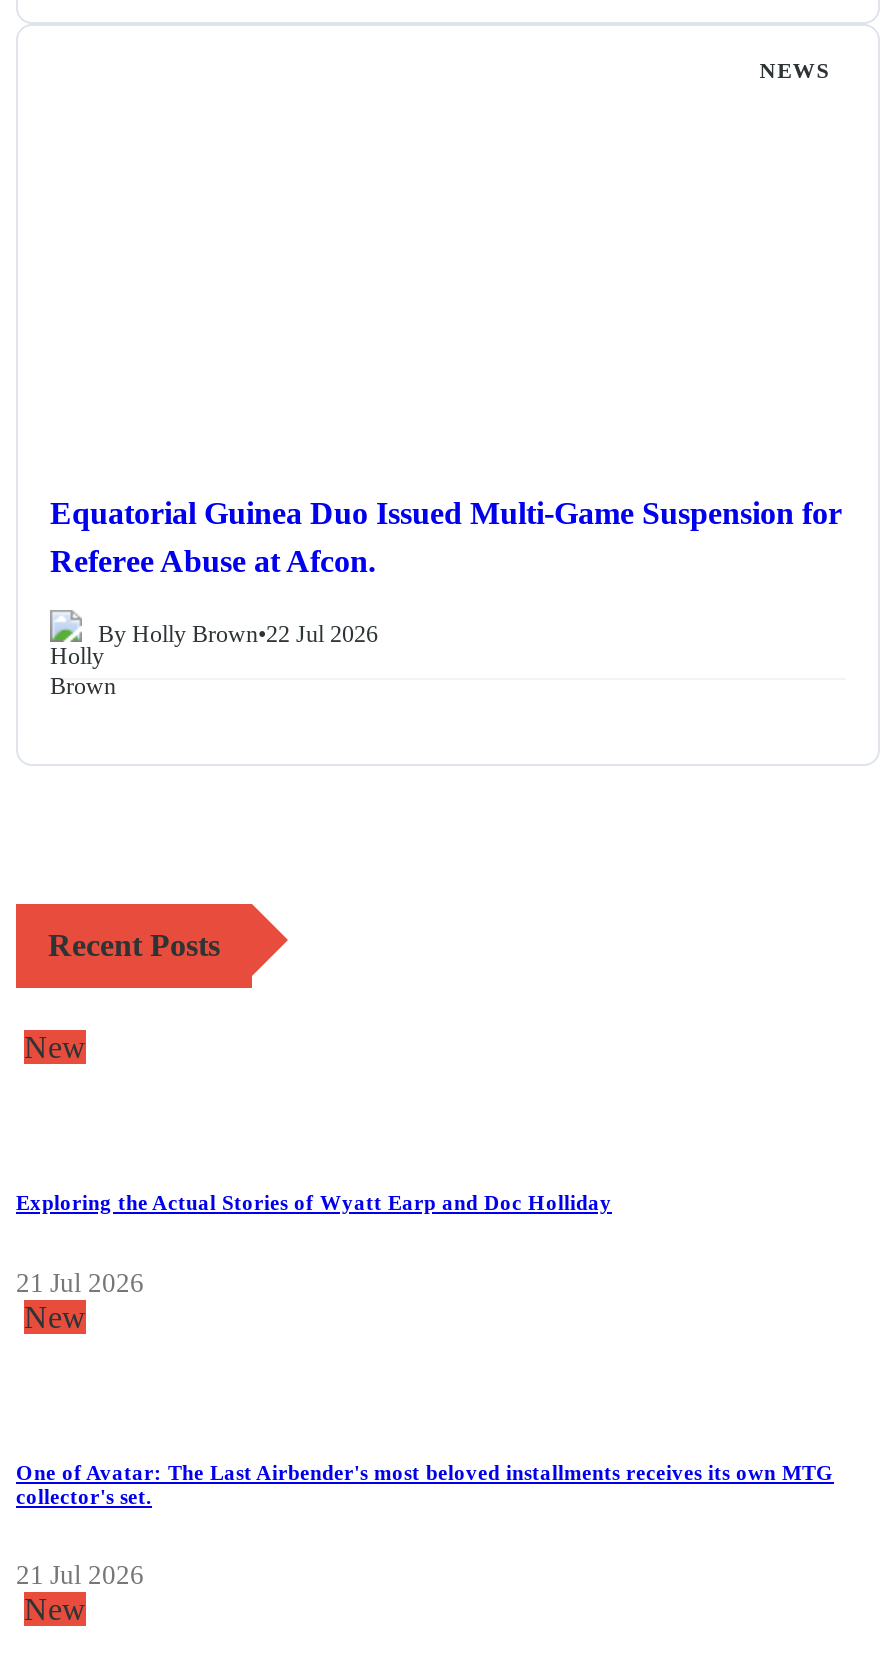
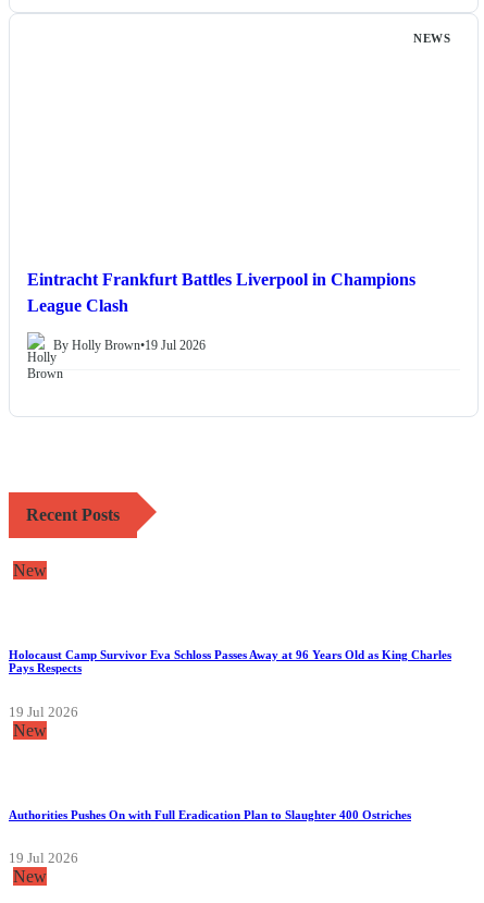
- Equatorial Guinea Duo Issued Multi-Game Suspension for
- Referee Abuse at Afcon.
+ Eintracht Frankfurt Battles Liverpool in Champions
+ League Clash

- By Holly Brown•22 Jul 2026
+ By Holly Brown•19 Jul 2026

- Exploring the Actual Stories of Wyatt Earp and Doc Holliday
+ Holocaust Camp Survivor Eva Schloss Passes Away at 96 Years Old as King Charles
+ Pays Respects

- 21 Jul 2026
+ 19 Jul 2026

- One of Avatar: The Last Airbender's most beloved installments receives its own MTG
- collector's set.
+ Authorities Pushes On with Full Eradication Plan to Slaughter 400 Ostriches

- 21 Jul 2026
+ 19 Jul 2026
